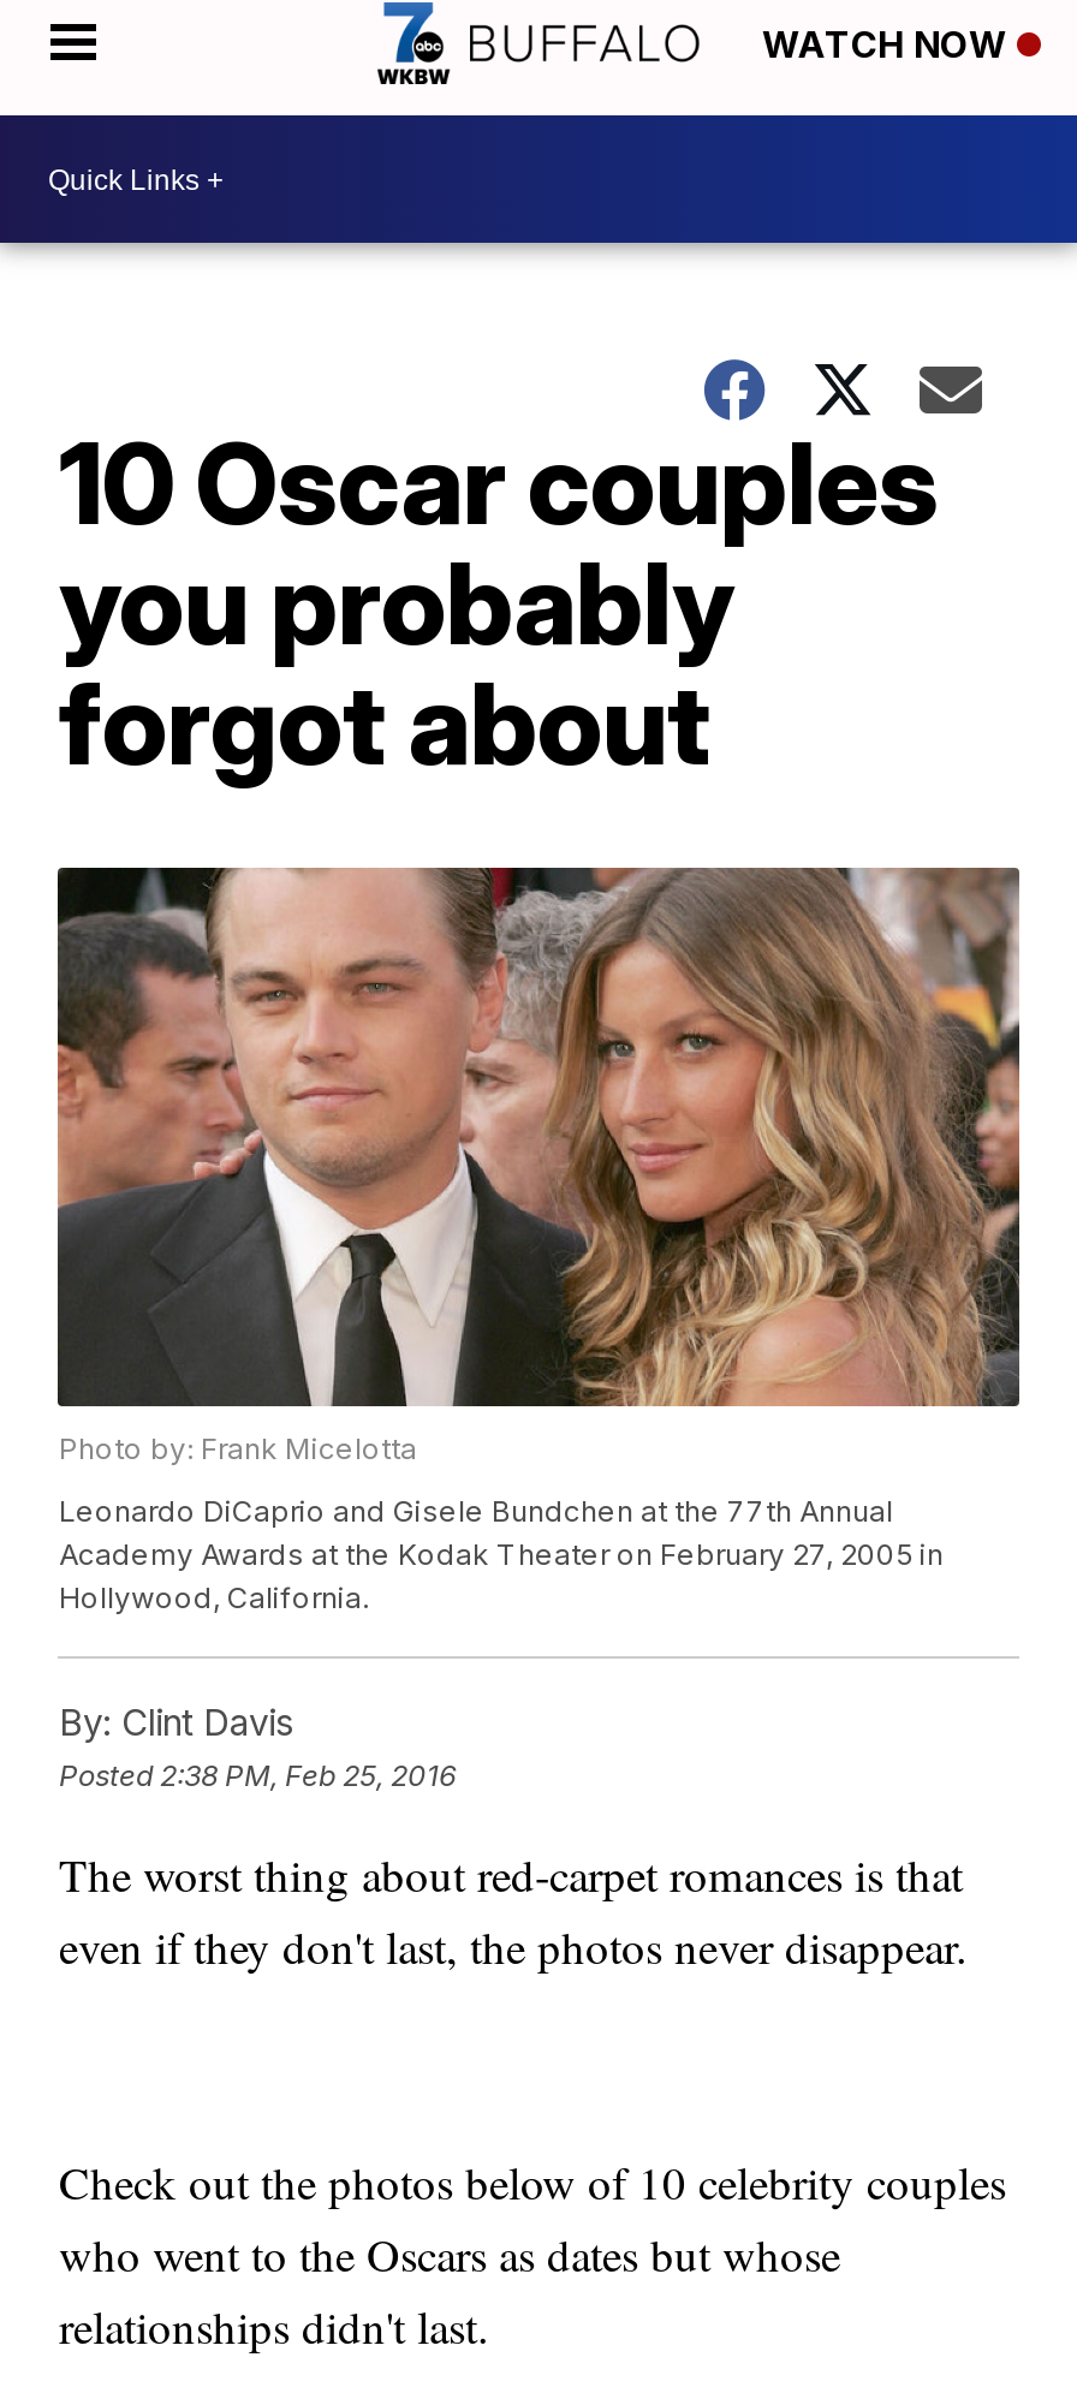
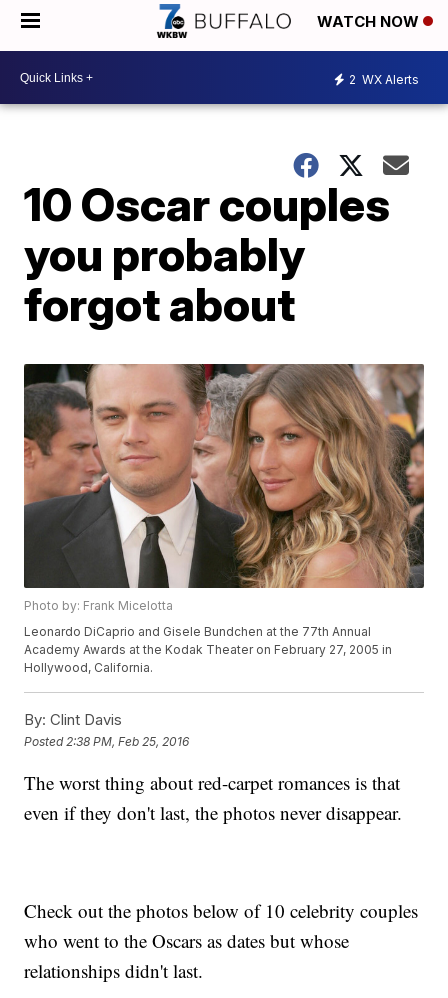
+ 2 WX Alerts
